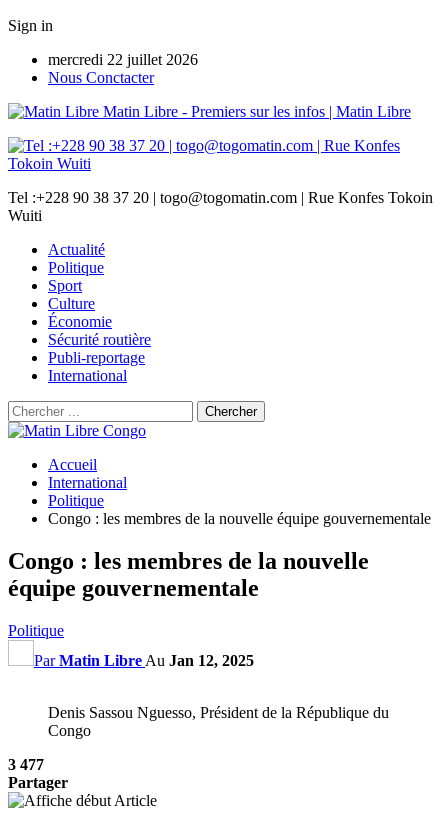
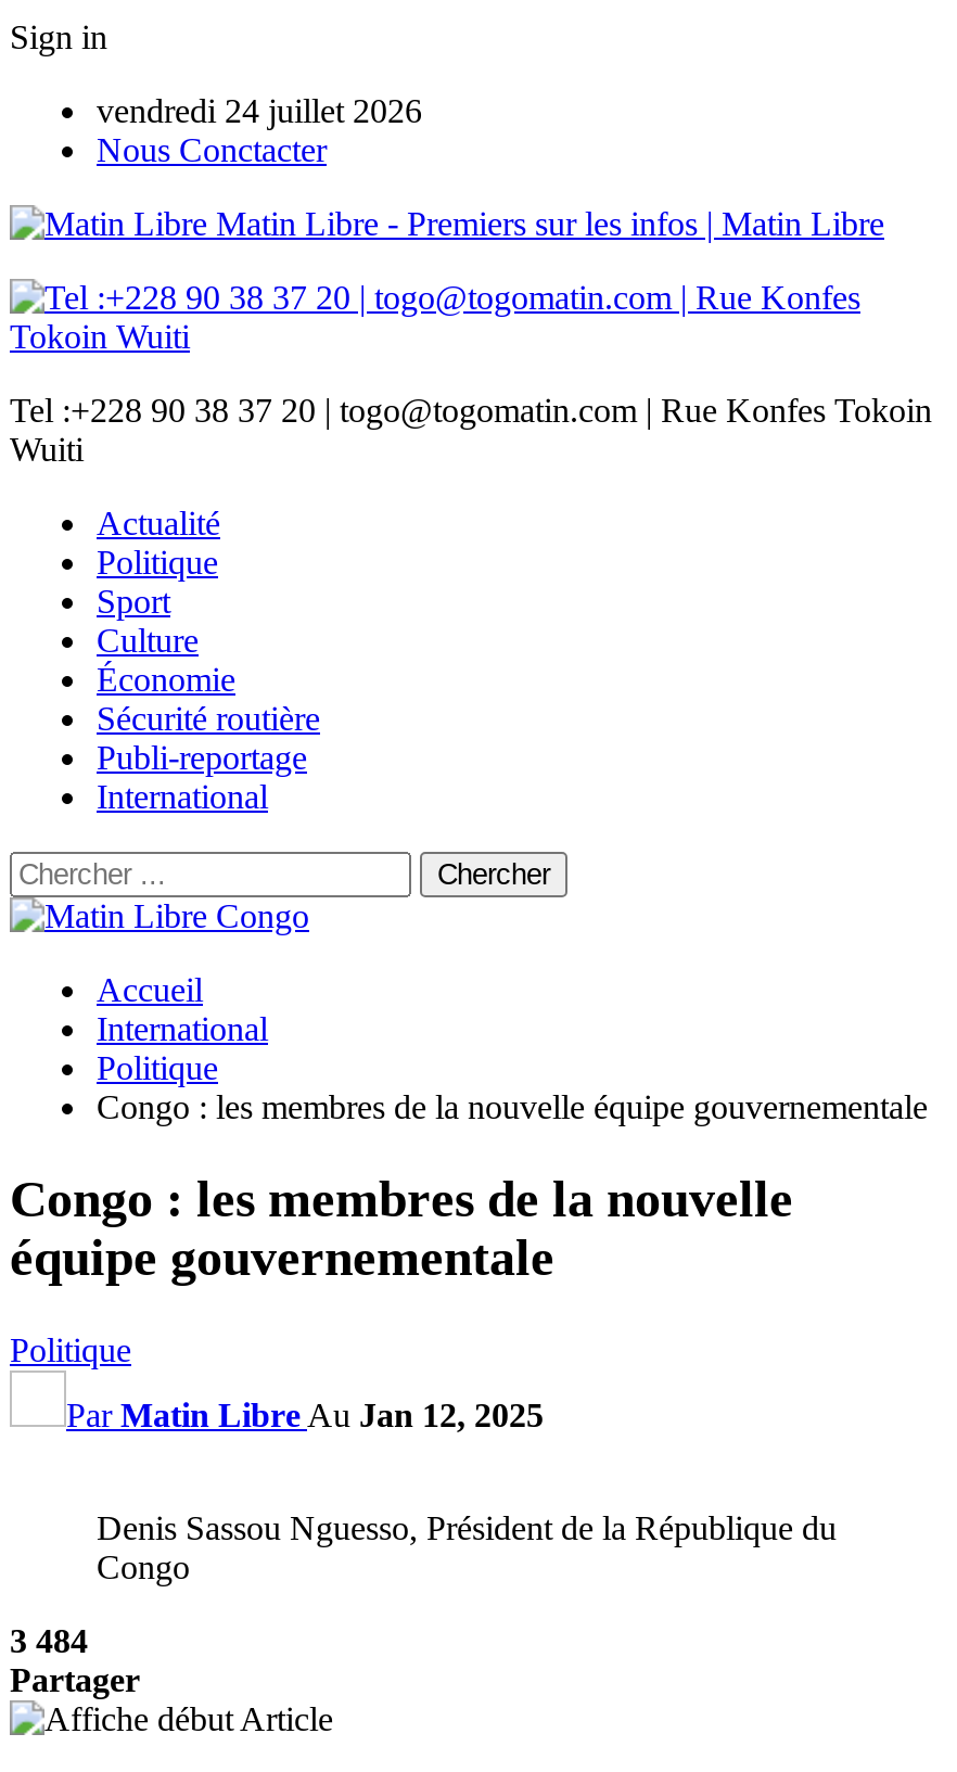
- mercredi 22 juillet 2026
+ vendredi 24 juillet 2026

- 3 477
+ 3 484
